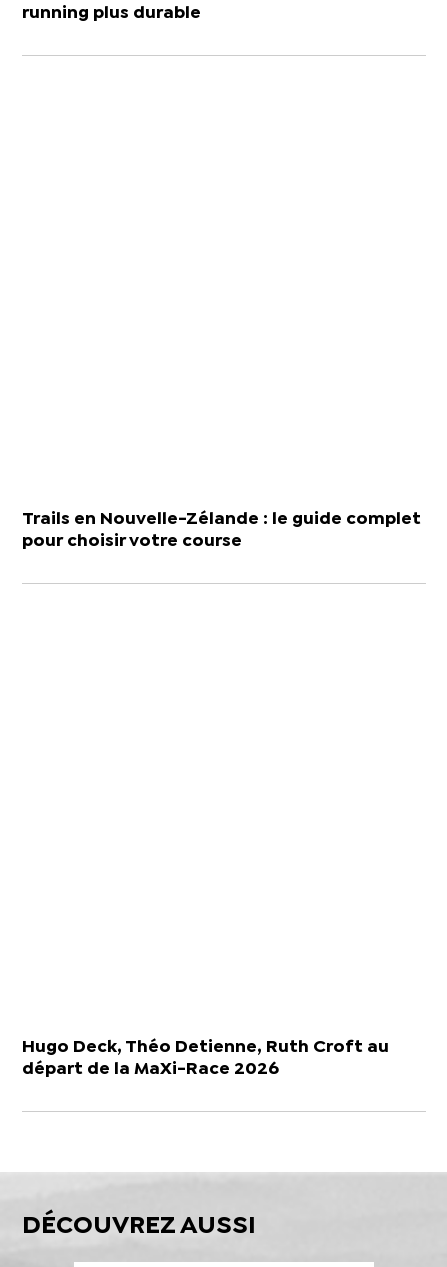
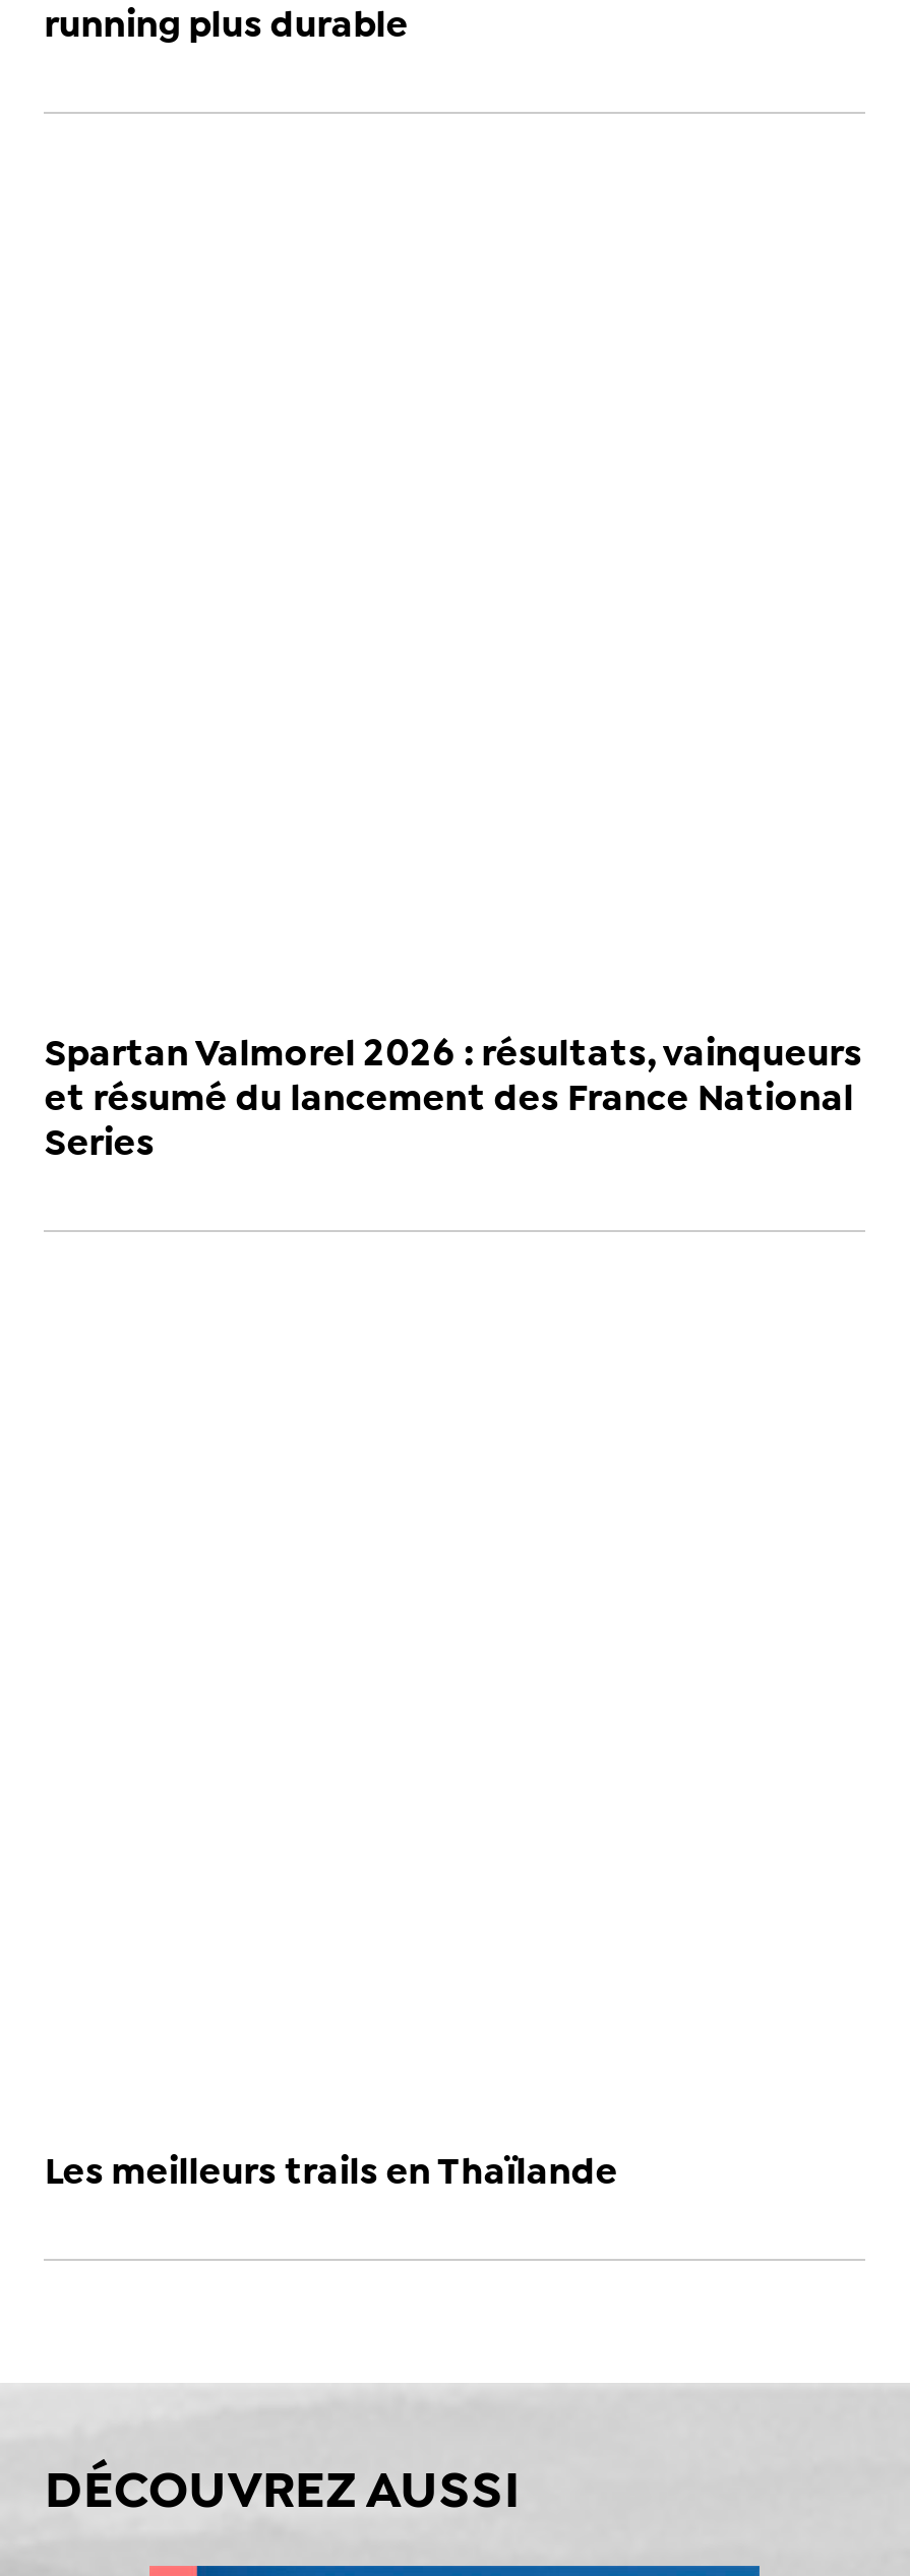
- Trails en Nouvelle-Zélande : le guide complet
+ Spartan Valmorel 2026 : résultats, vainqueurs

- pour choisir votre course
+ et résumé du lancement des France National

- Hugo Deck, Théo Detienne, Ruth Croft au
+ Series

- départ de la MaXi-Race 2026
+ Les meilleurs trails en Thaïlande
